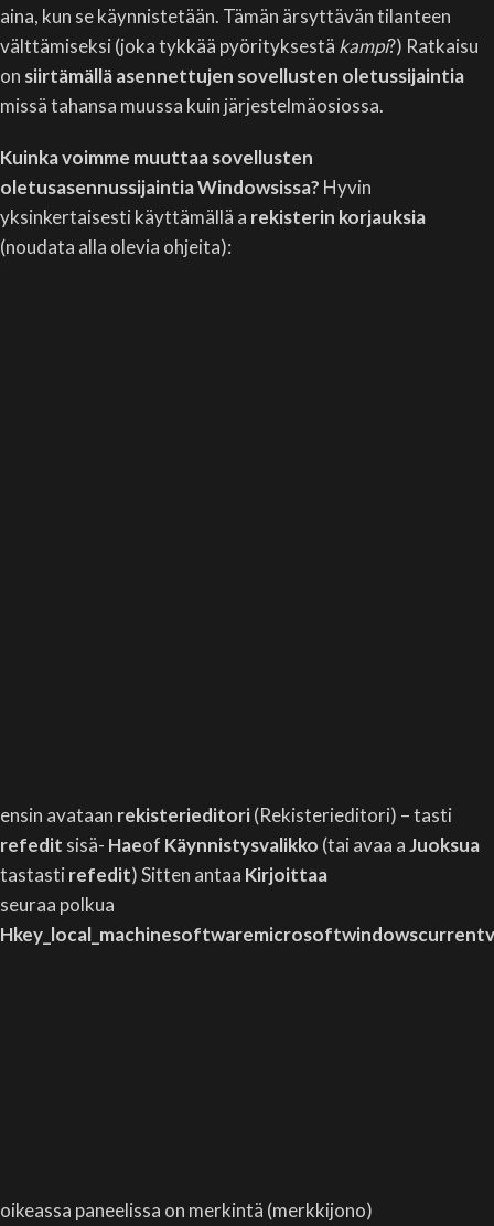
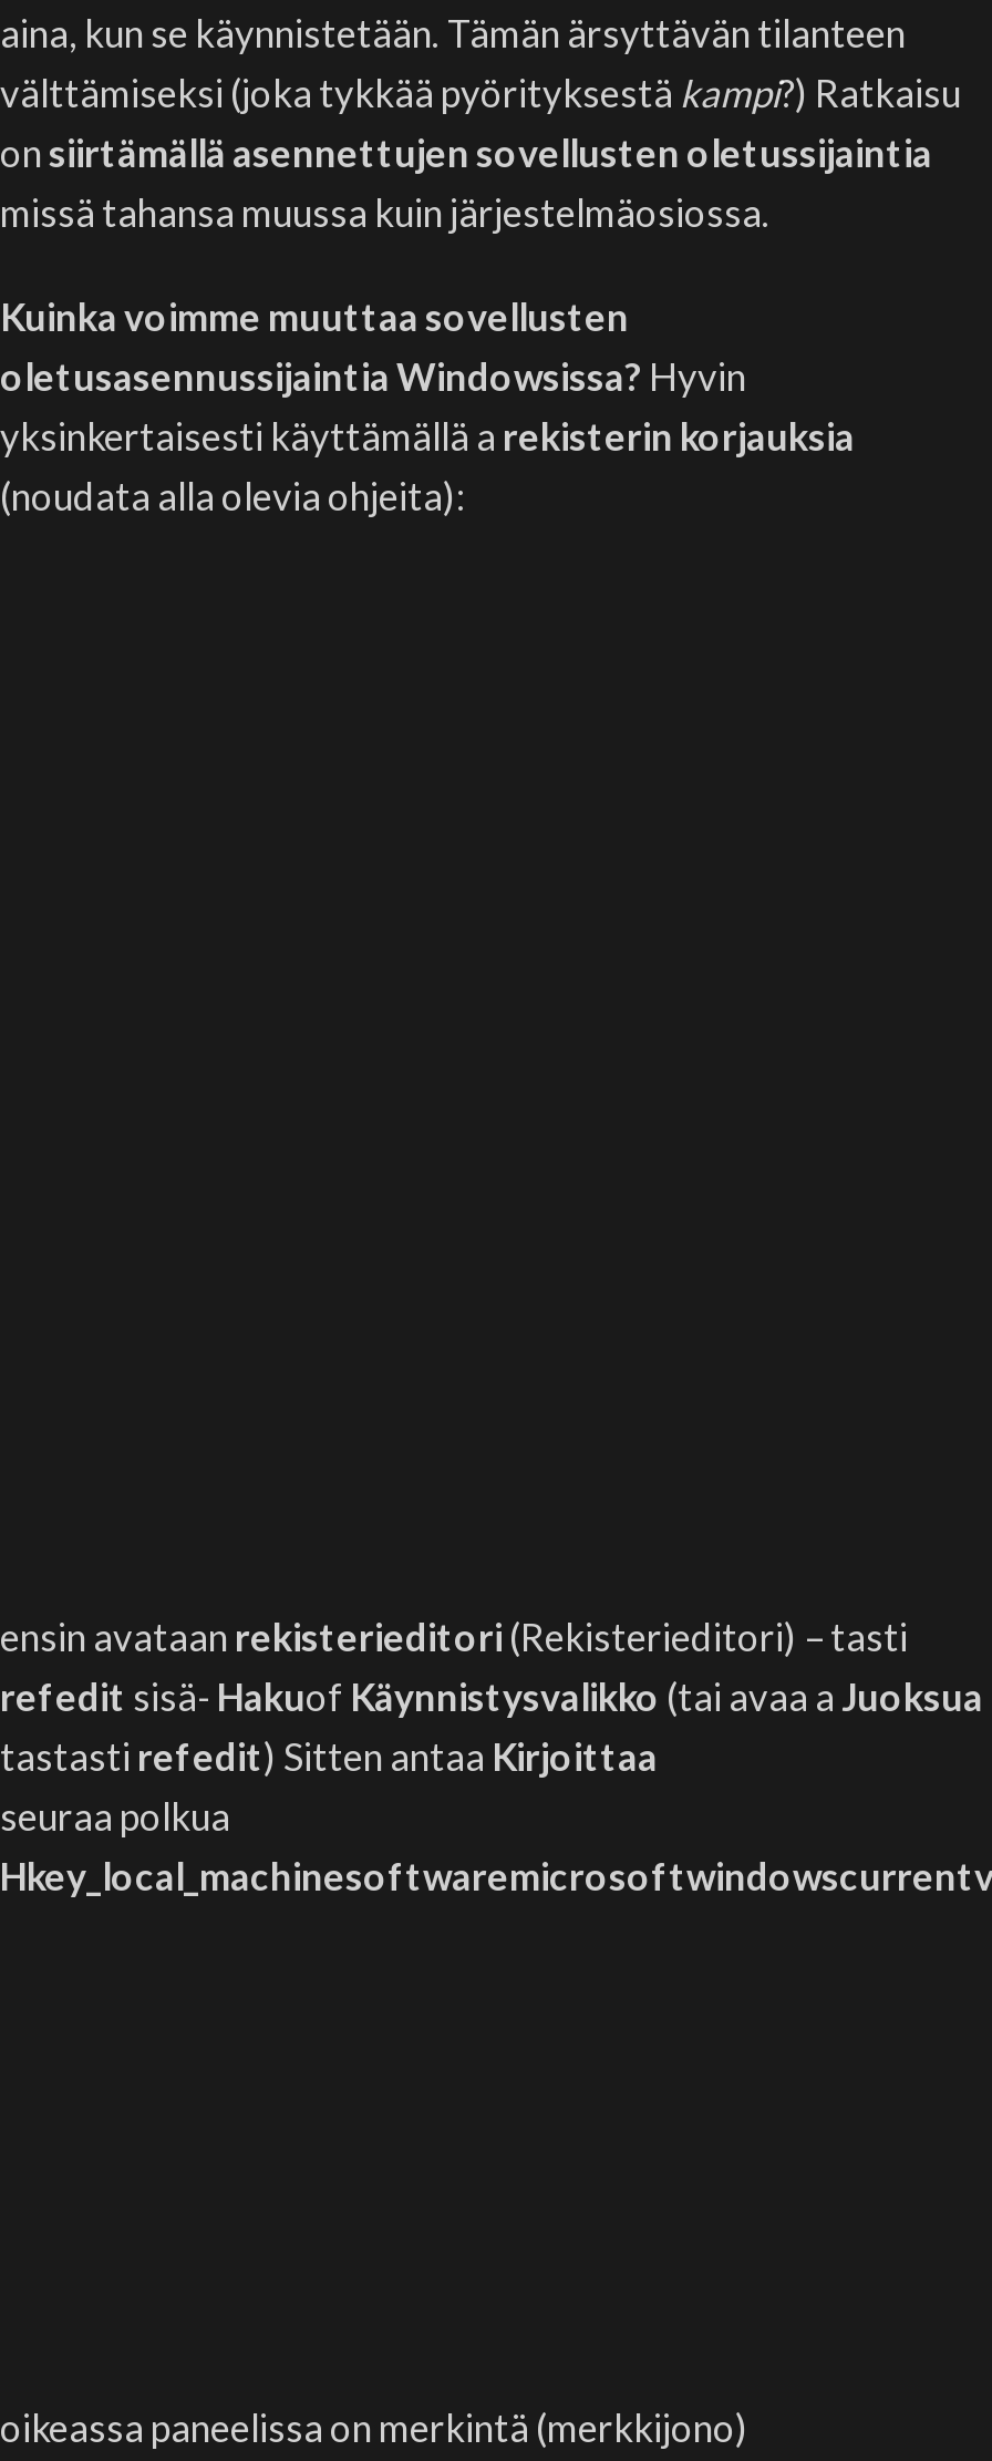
- refedit sisä- Haeof Käynnistysvalikko (tai avaa a Juoksua
+ refedit sisä- Hakuof Käynnistysvalikko (tai avaa a Juoksua
